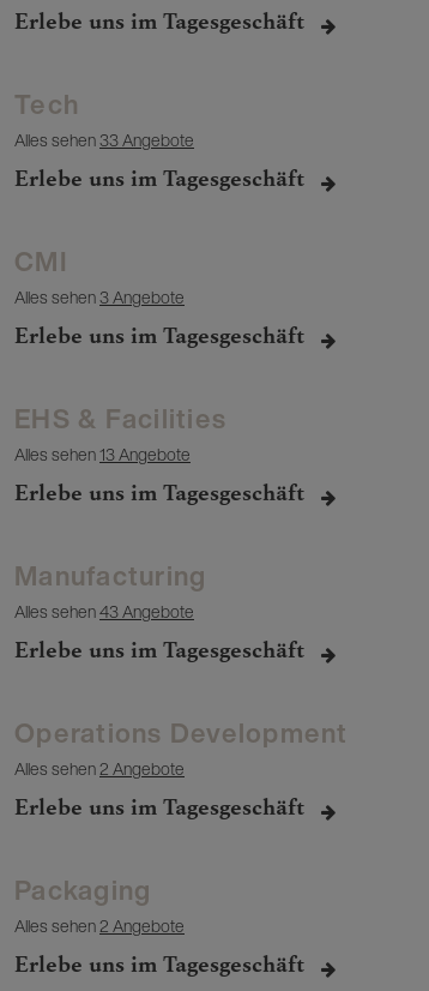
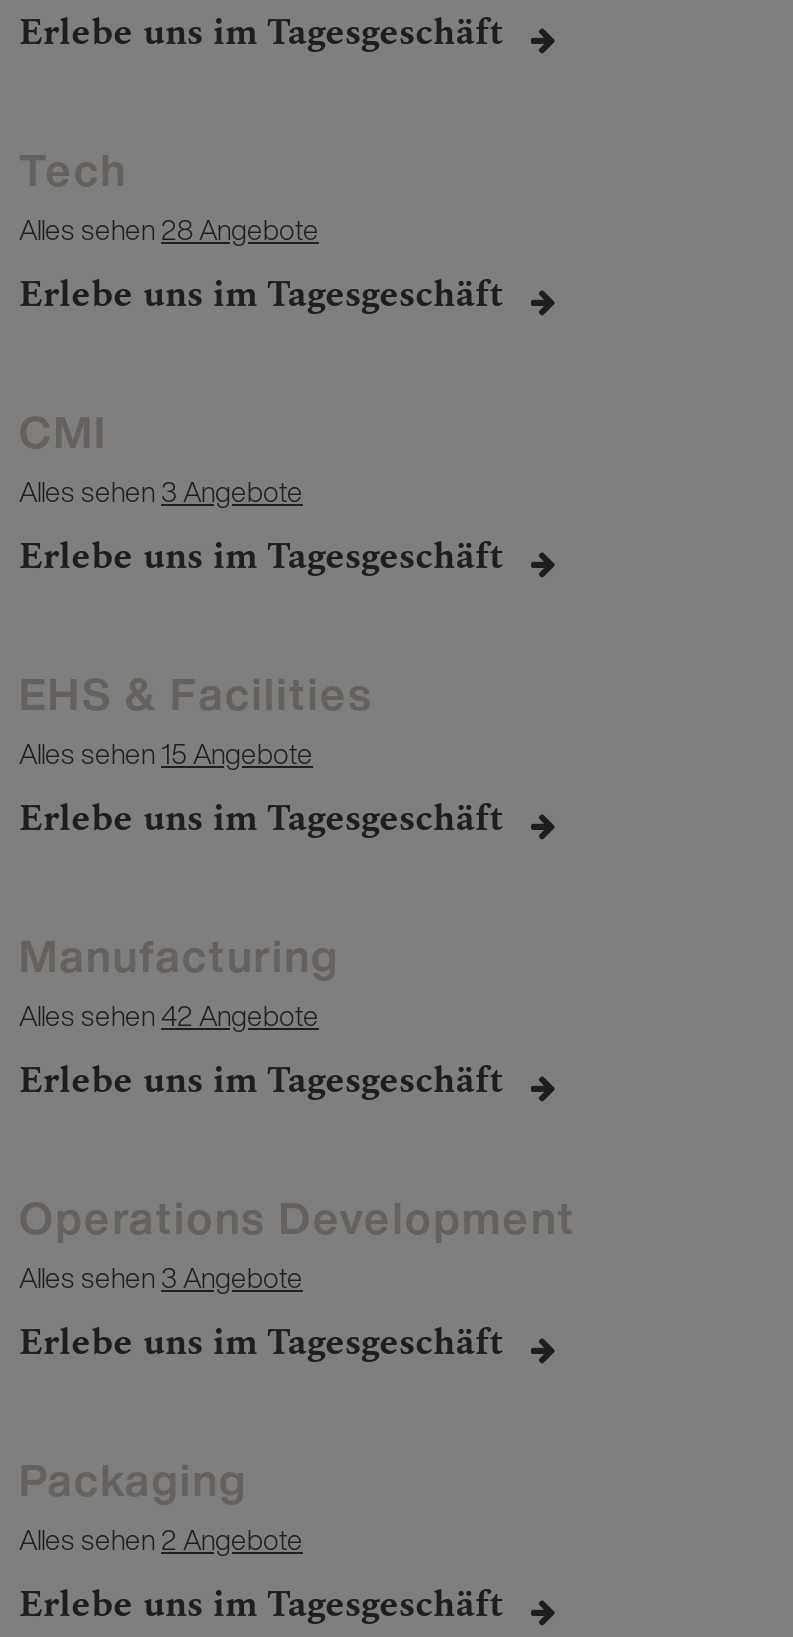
- Alles sehen 33 Angebote
+ Alles sehen 28 Angebote

- Alles sehen 13 Angebote
+ Alles sehen 15 Angebote

- Alles sehen 43 Angebote
+ Alles sehen 42 Angebote

- Alles sehen 2 Angebote
+ Alles sehen 3 Angebote
